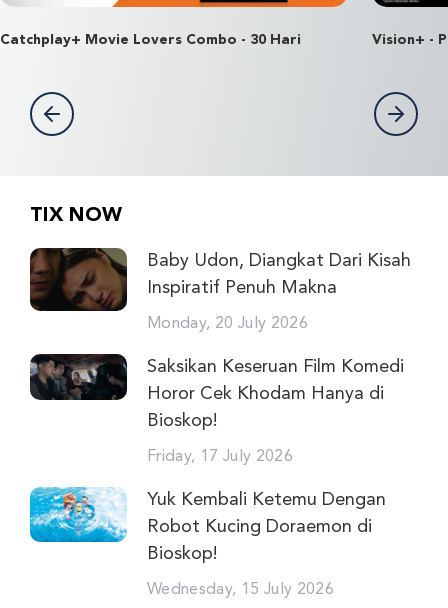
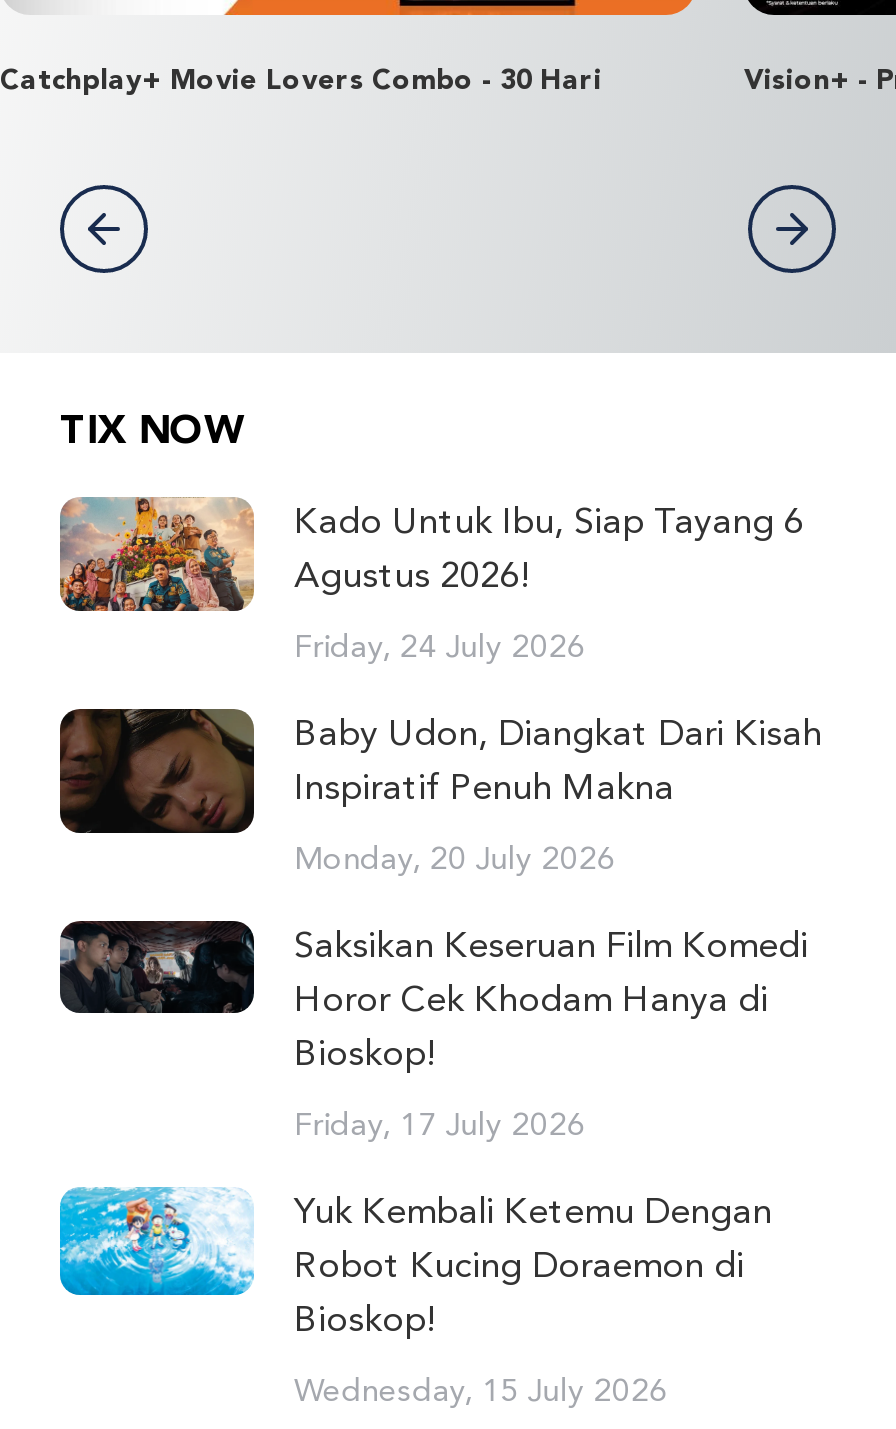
+ [image]
+ Kado Untuk Ibu, Siap Tayang 6
+ Agustus 2026!
+ Friday, 24 July 2026
